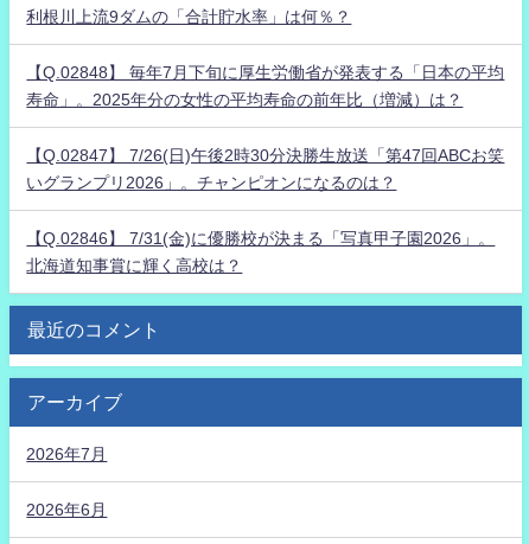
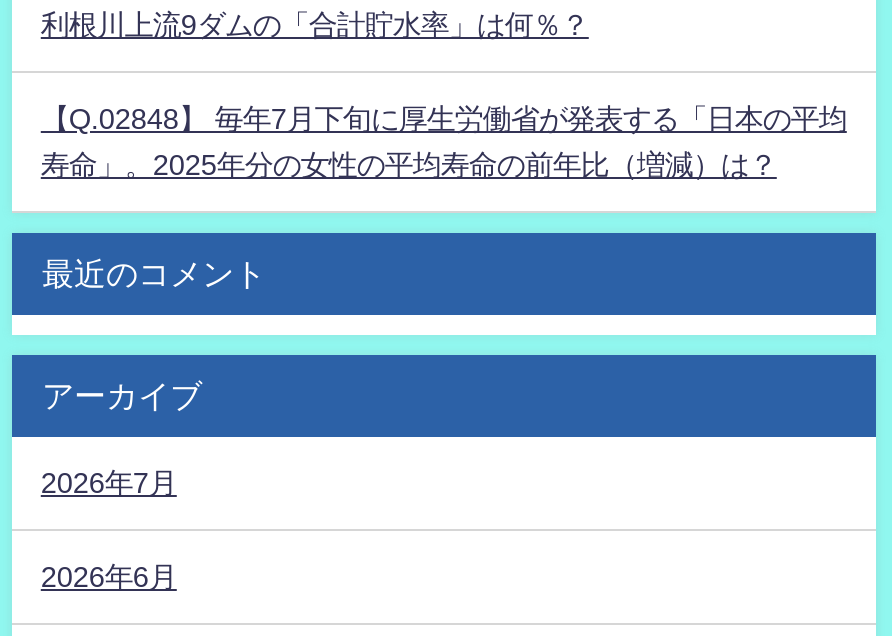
- 【Q.02847】 7/26(日)午後2時30分決勝生放送「第47回ABCお笑
- いグランプリ2026」。チャンピオンになるのは？
- 【Q.02846】 7/31(金)に優勝校が決まる「写真甲子園2026」。
- 北海道知事賞に輝く高校は？
